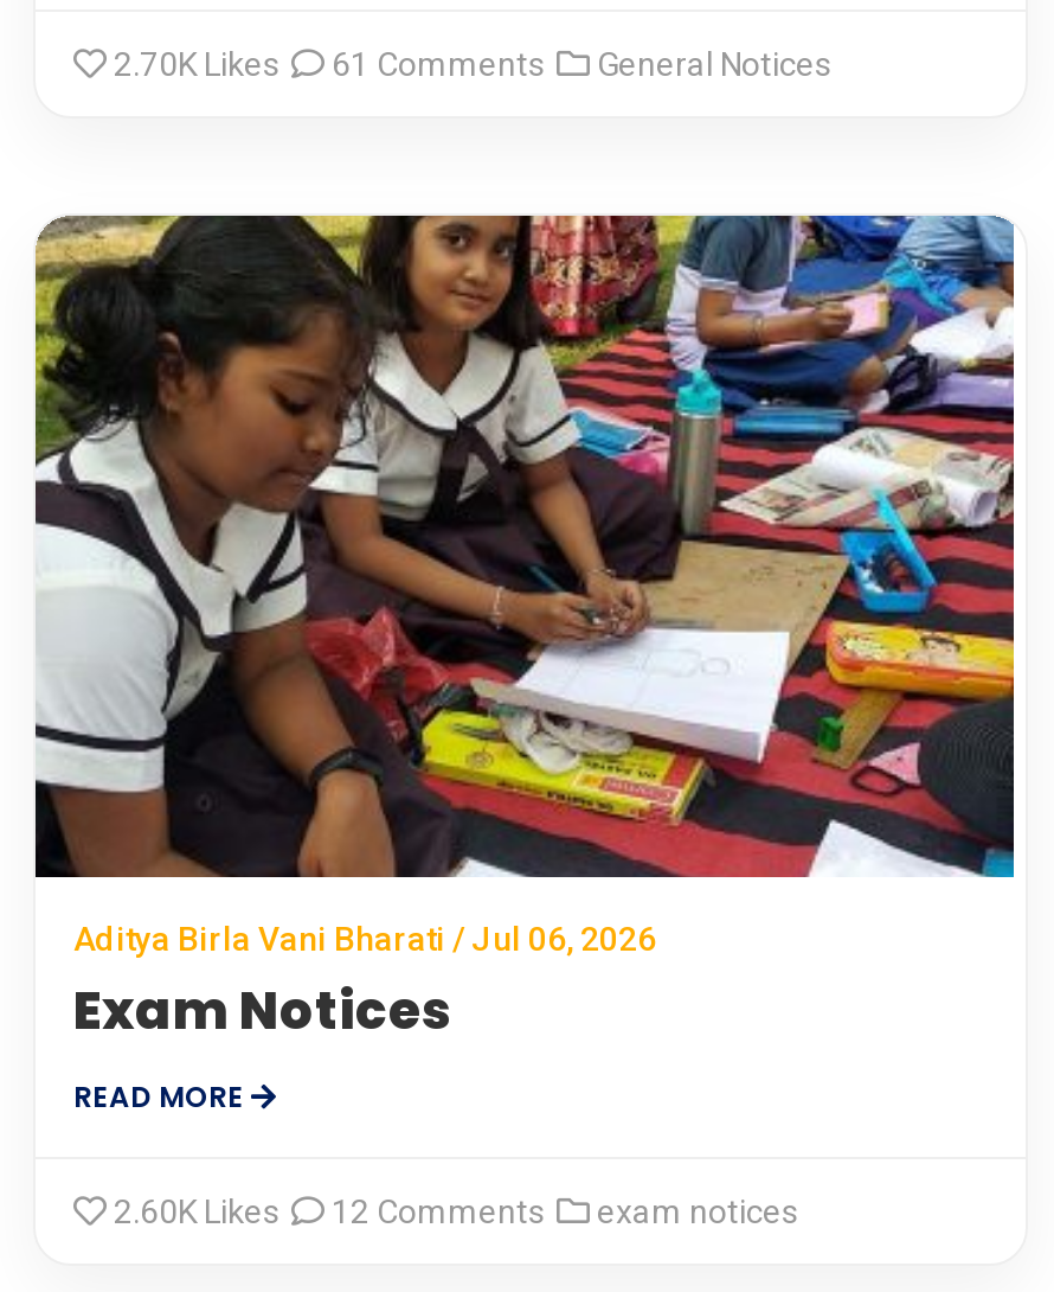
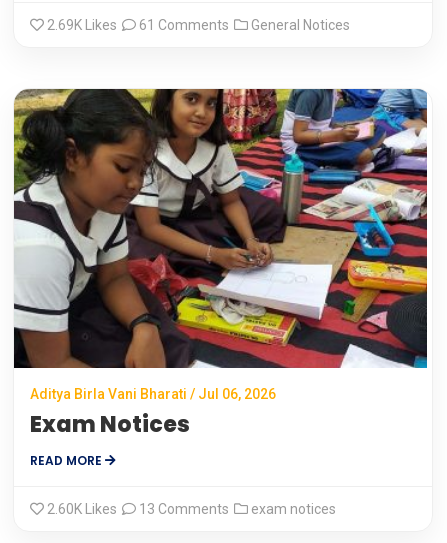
- 2.70K Likes 61 Comments General Notices
+ 2.69K Likes 61 Comments General Notices

- 2.60K Likes 12 Comments exam notices
+ 2.60K Likes 13 Comments exam notices
